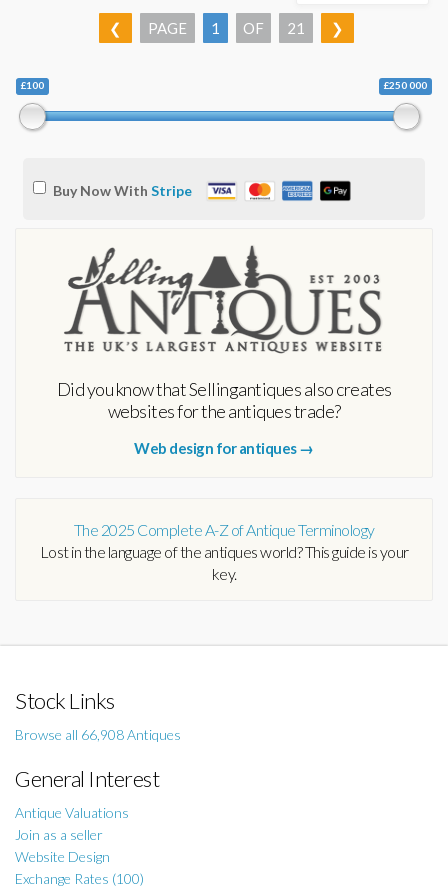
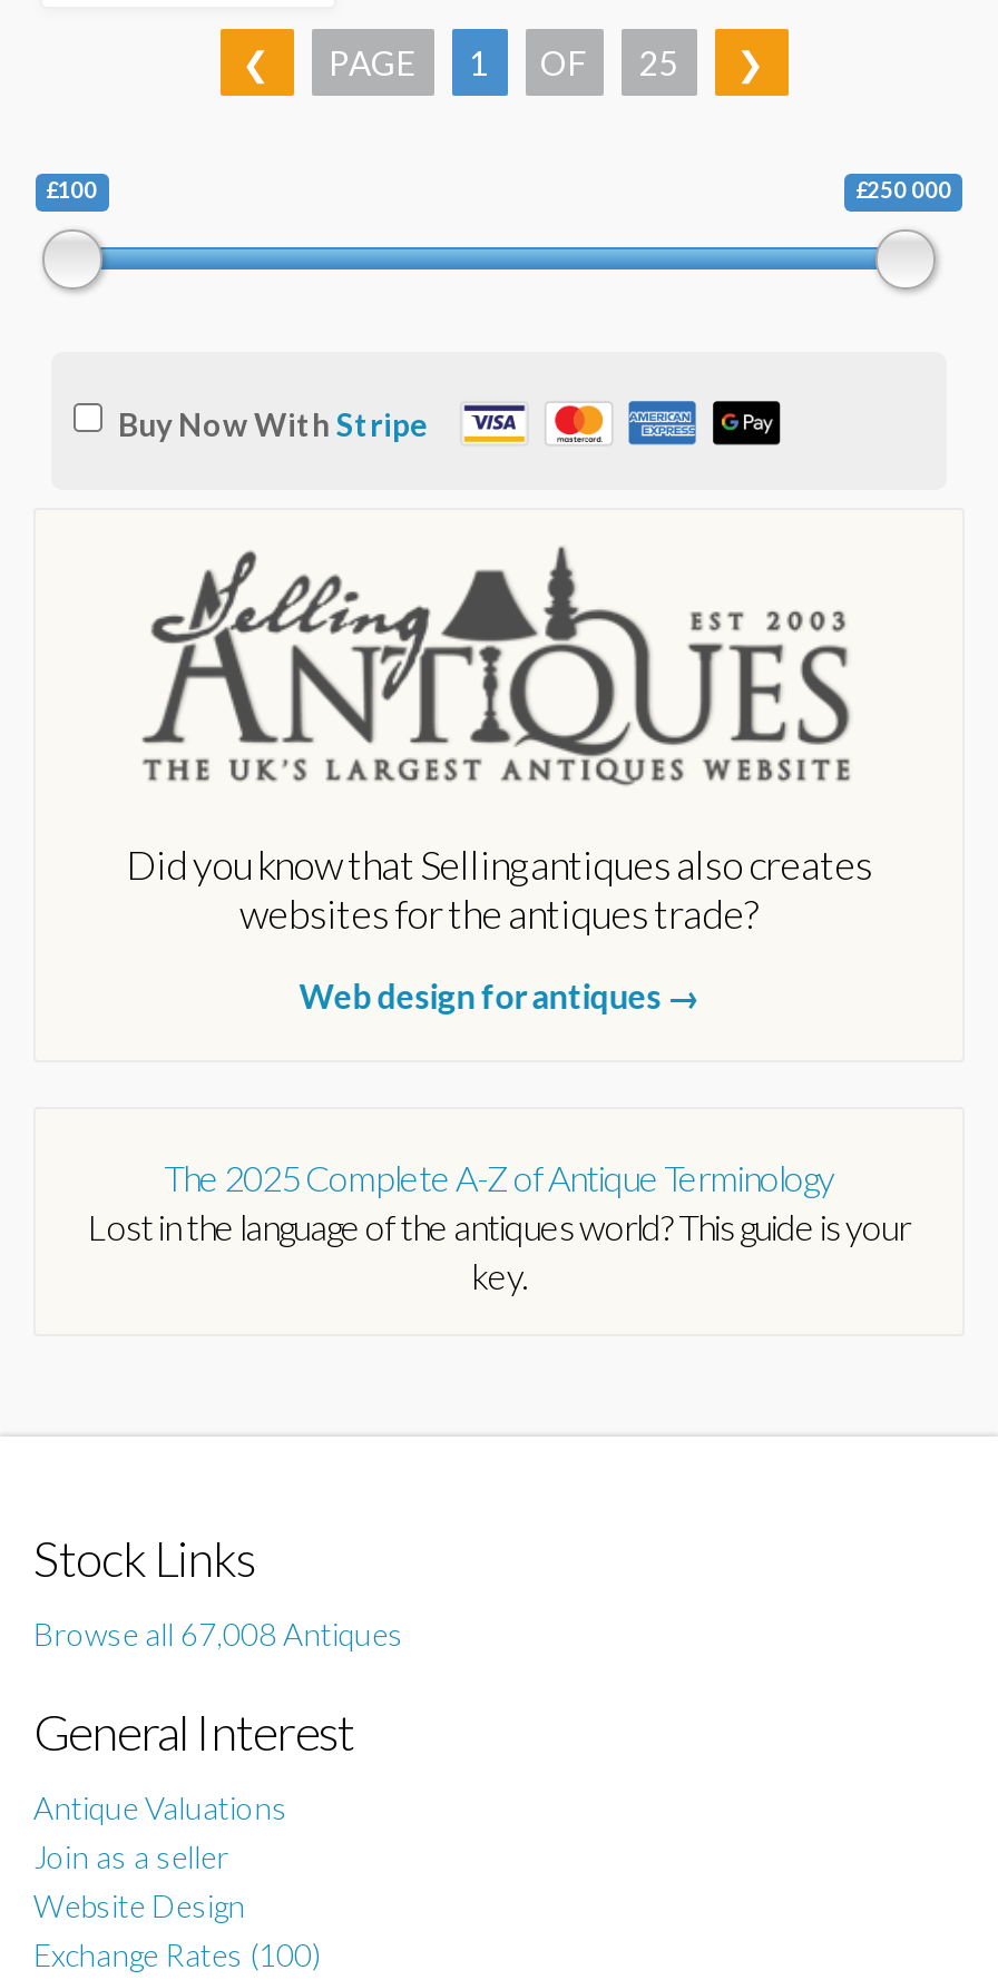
- 21
+ 25

- Browse all 66,908 Antiques
+ Browse all 67,008 Antiques
